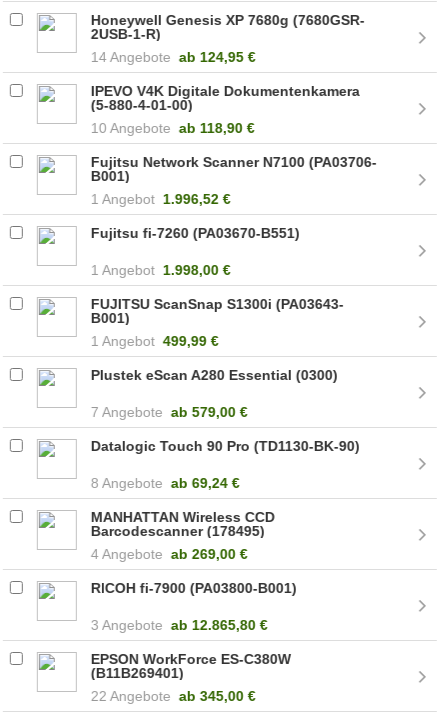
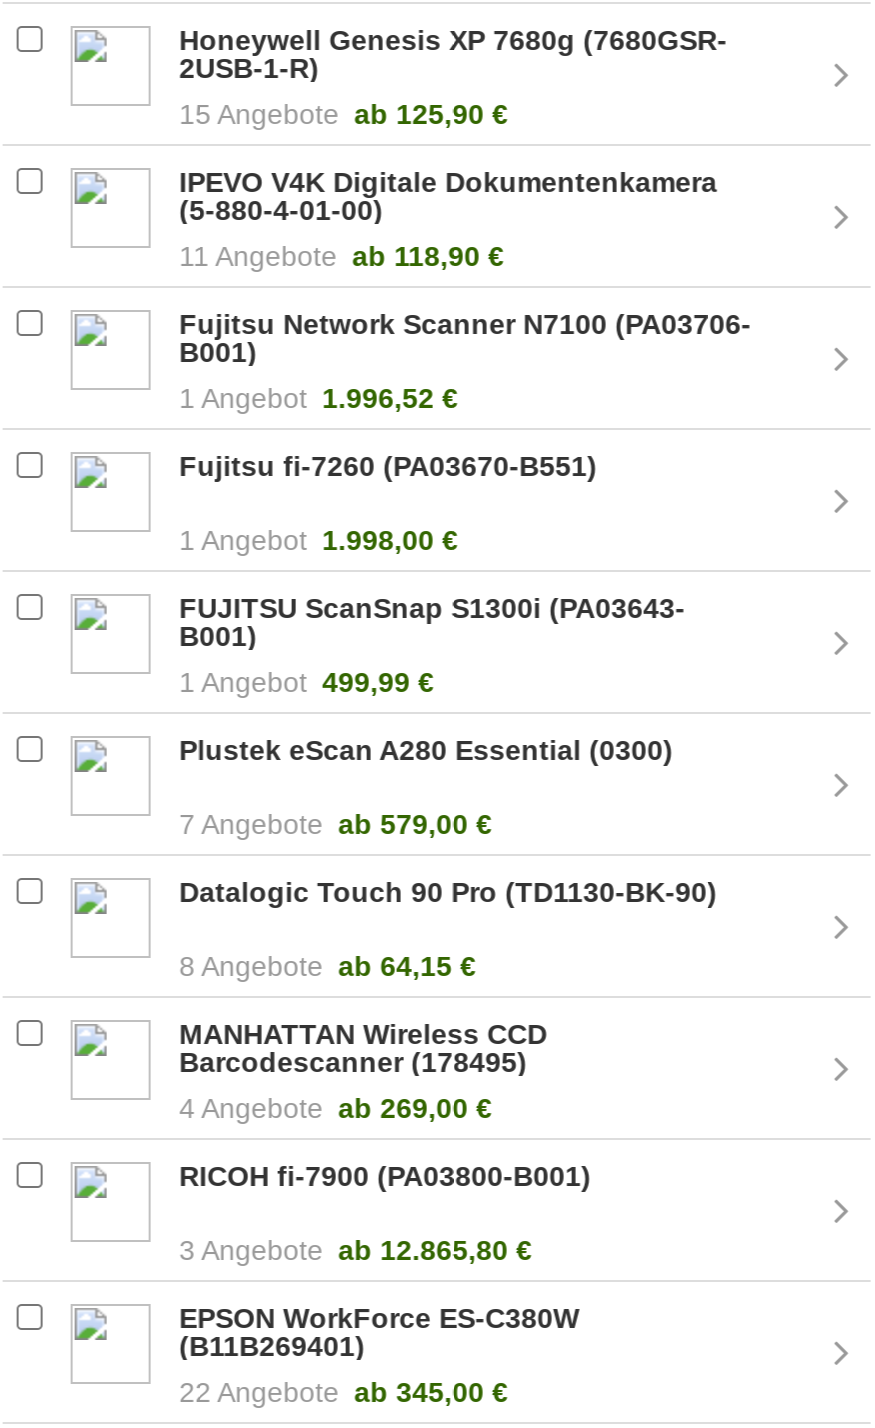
- 14 Angebote ab 124,95 €
+ 15 Angebote ab 125,90 €

- 10 Angebote ab 118,90 €
+ 11 Angebote ab 118,90 €

- 8 Angebote ab 69,24 €
+ 8 Angebote ab 64,15 €
